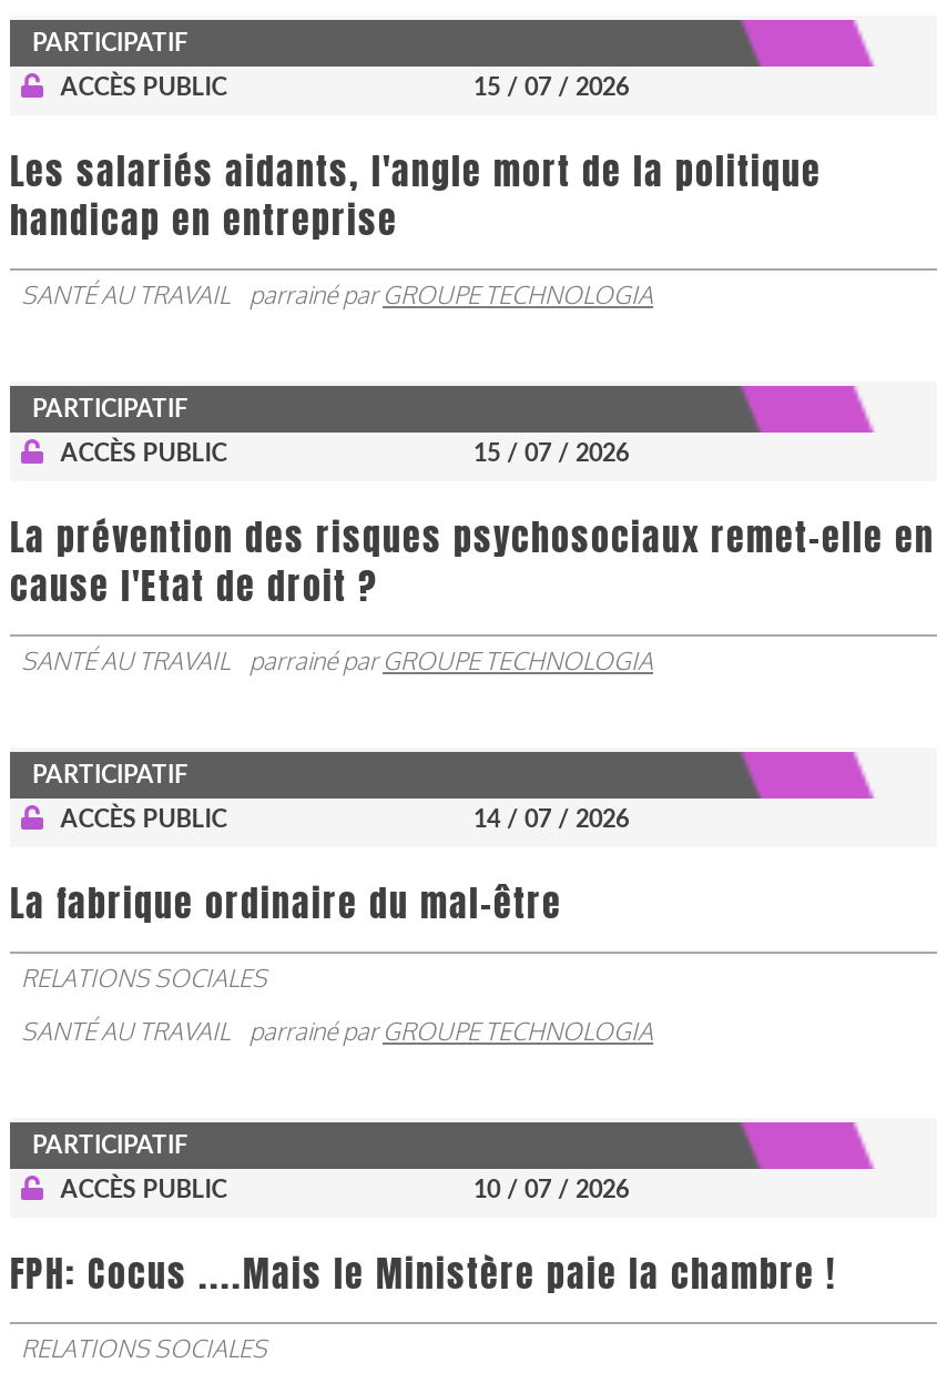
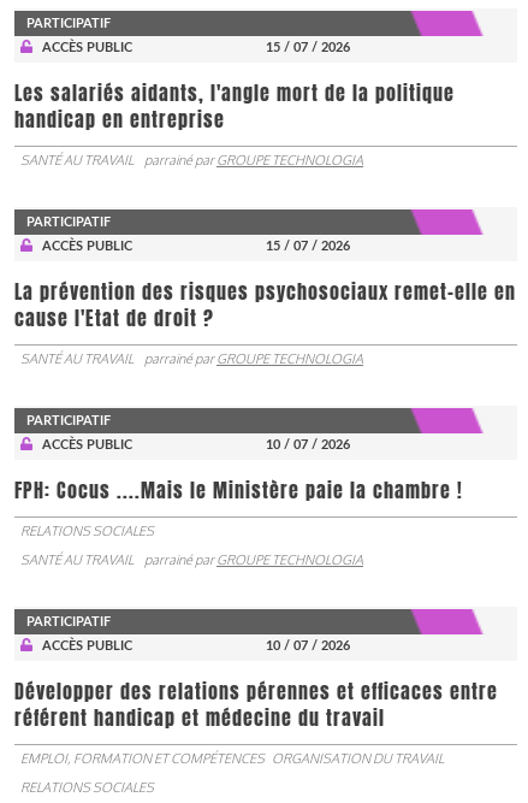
- 14 / 07 / 2026
+ 10 / 07 / 2026

- La fabrique ordinaire du mal-être

+ Développer des relations pérennes et efficaces entre
+ référent handicap et médecine du travail
+ EMPLOI, FORMATION ET COMPÉTENCES ORGANISATION DU TRAVAIL

moved up: FPH: Cocus ....Mais le Ministère paie la chambre !
